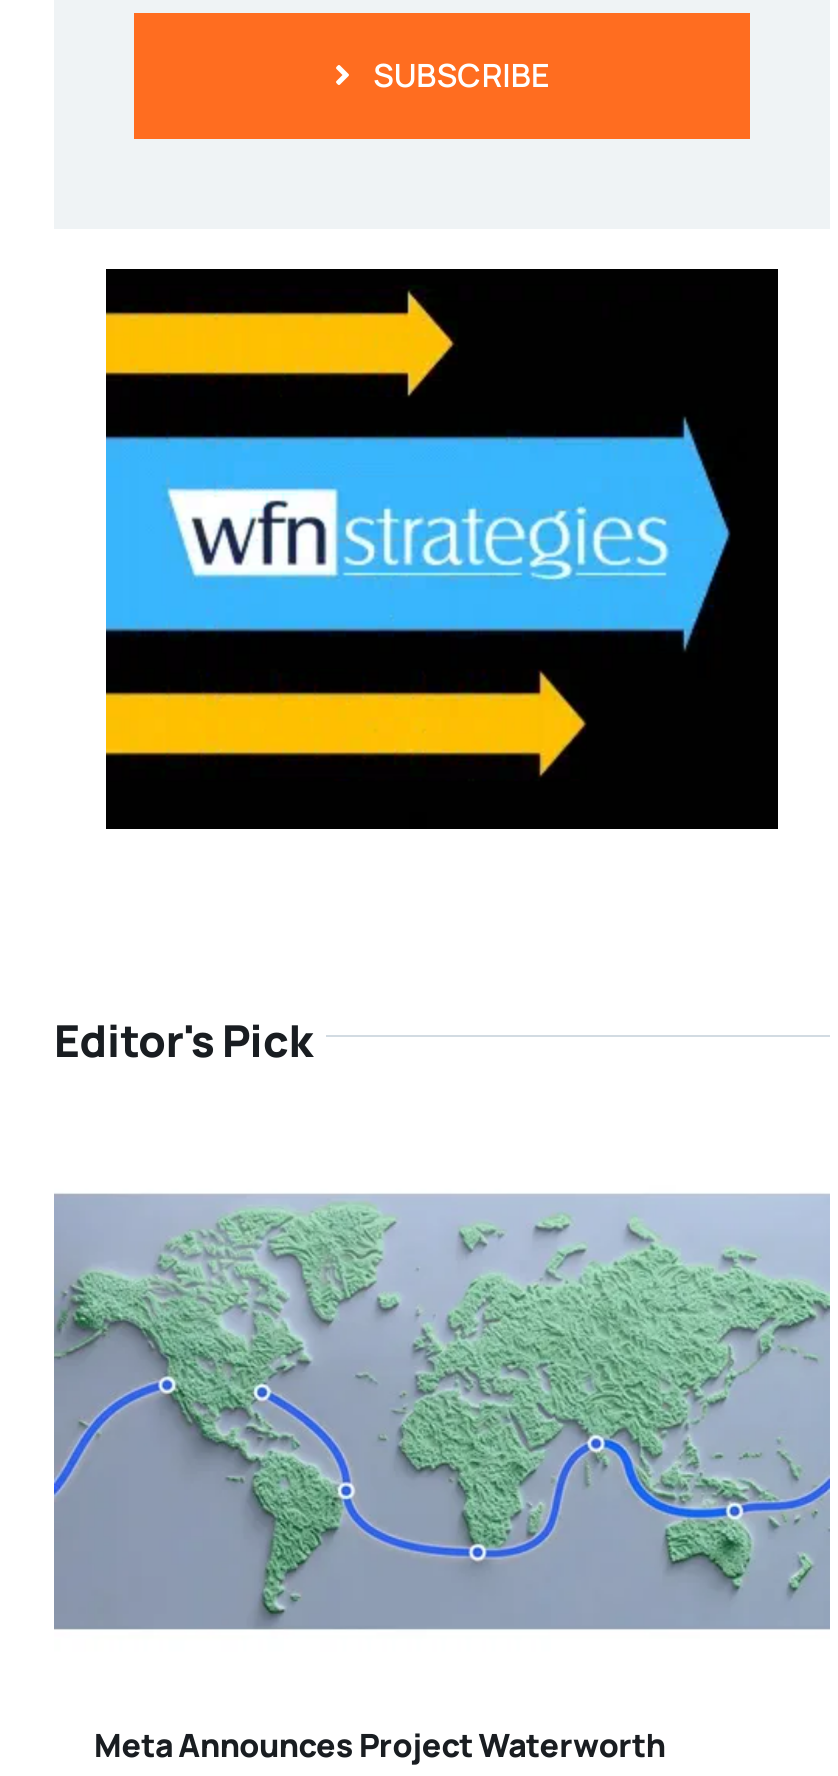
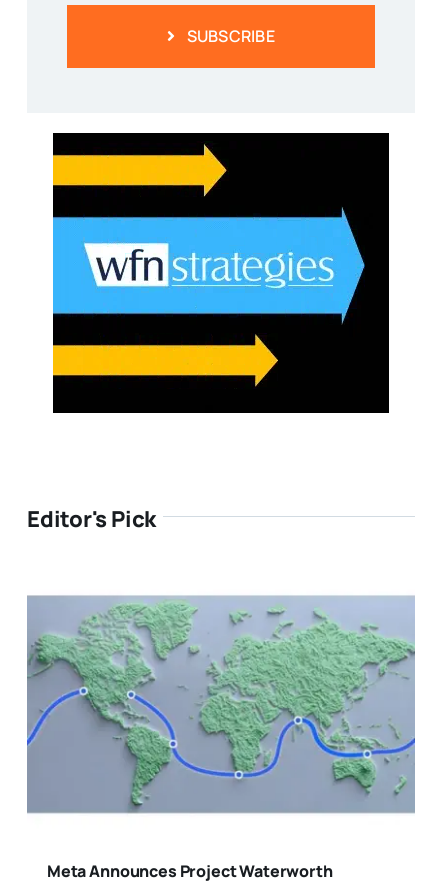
- [image]
+ [image]
